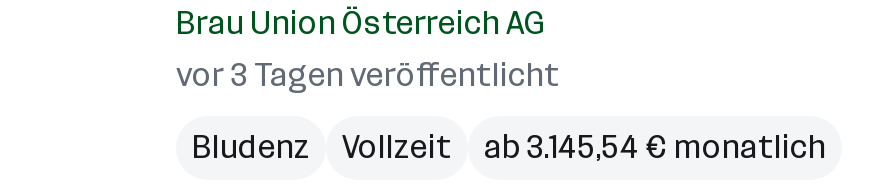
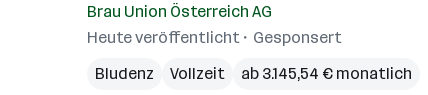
- vor 3 Tagen veröffentlicht
+ Heute veröffentlicht
+ Gesponsert
